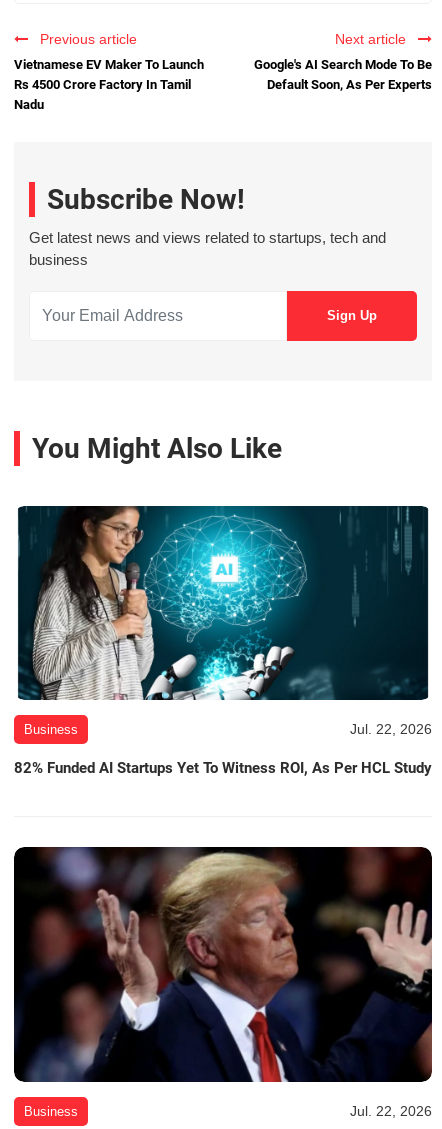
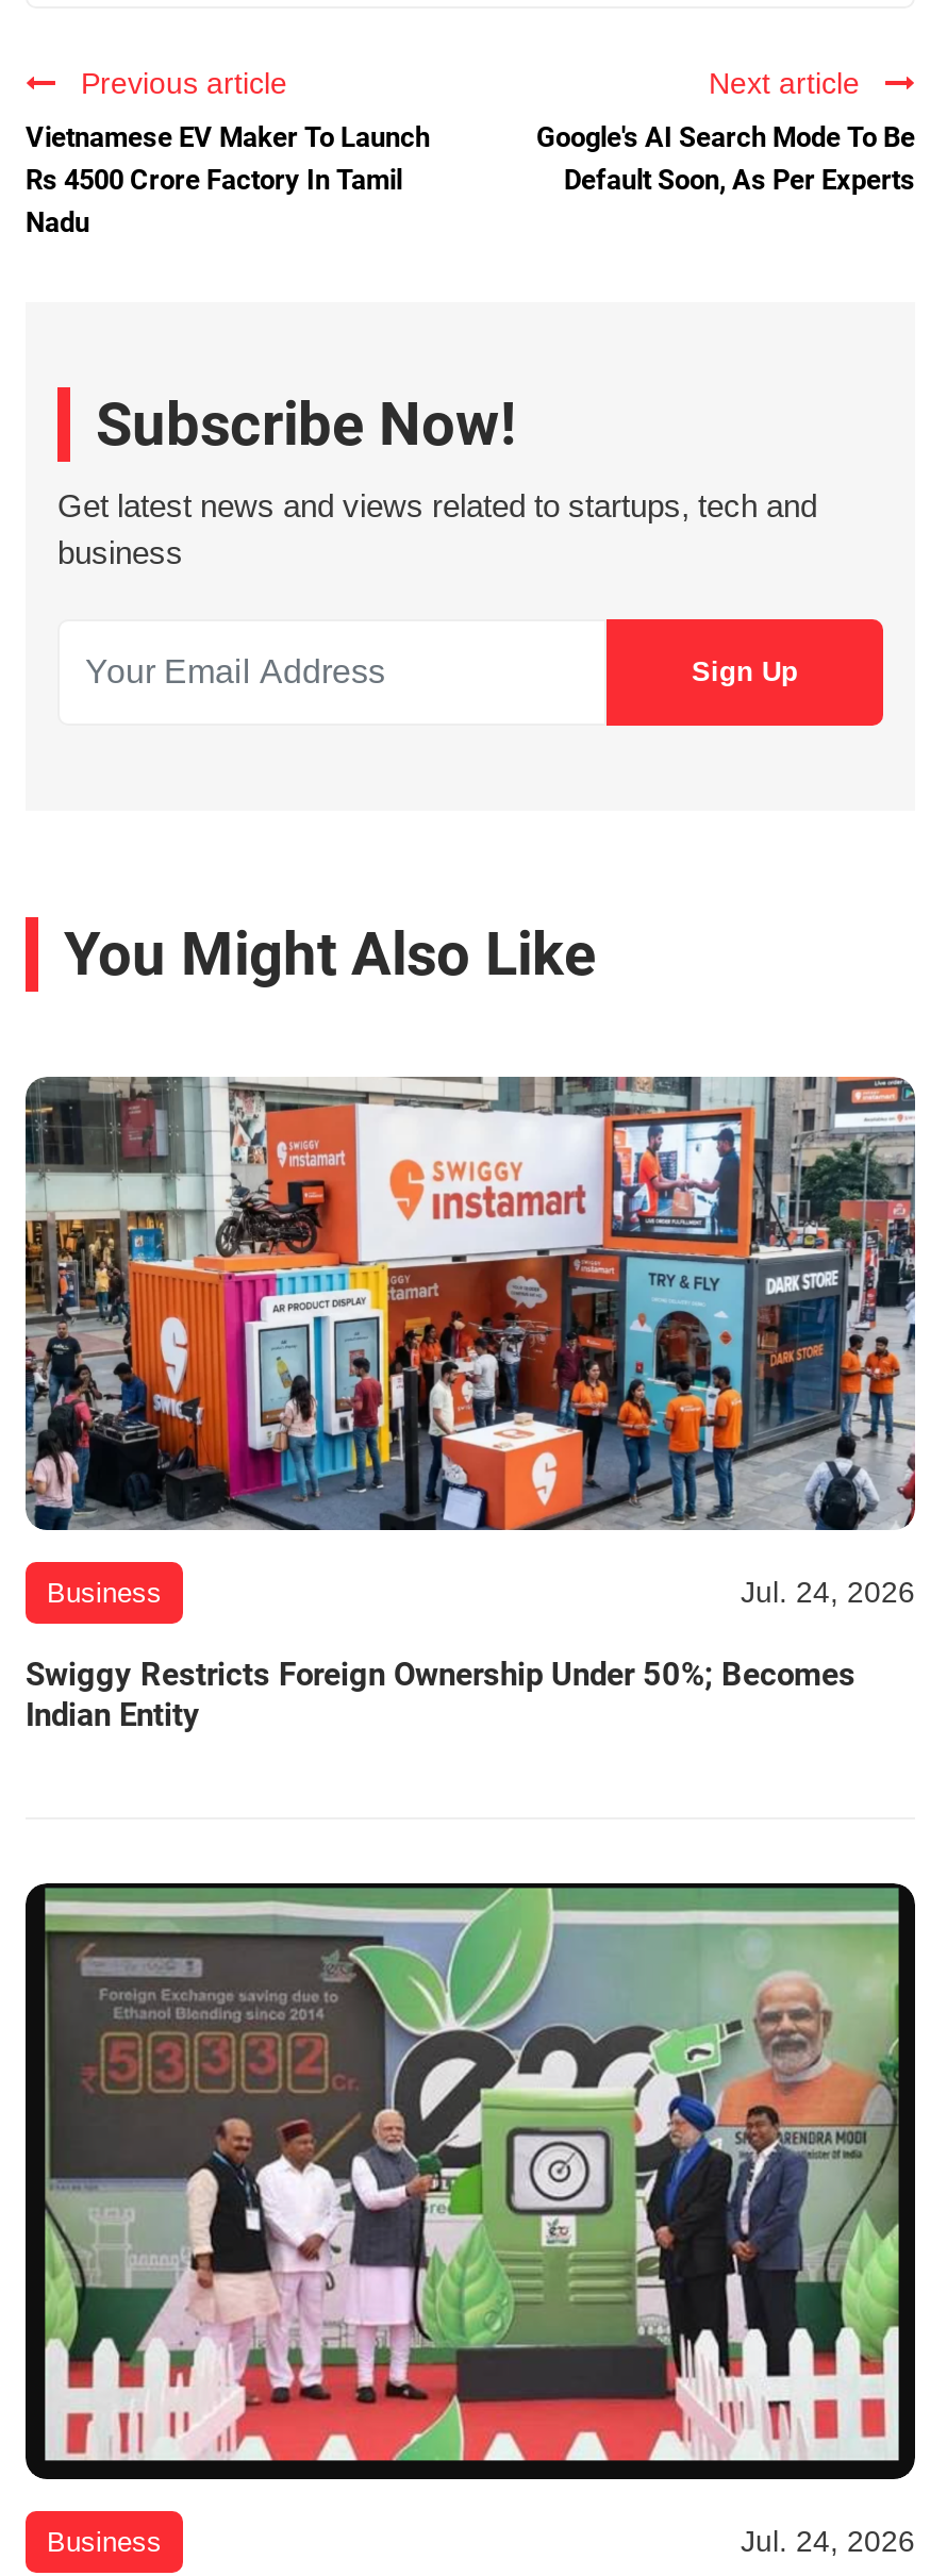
- [image]
- Jul. 22, 2026
+ [image]
+ Jul. 24, 2026

- 82% Funded AI Startups Yet To Witness ROI, As Per HCL Study
+ Swiggy Restricts Foreign Ownership Under 50%; Becomes
+ Indian Entity

- [image]
- Jul. 22, 2026
+ [image]
+ Jul. 24, 2026
